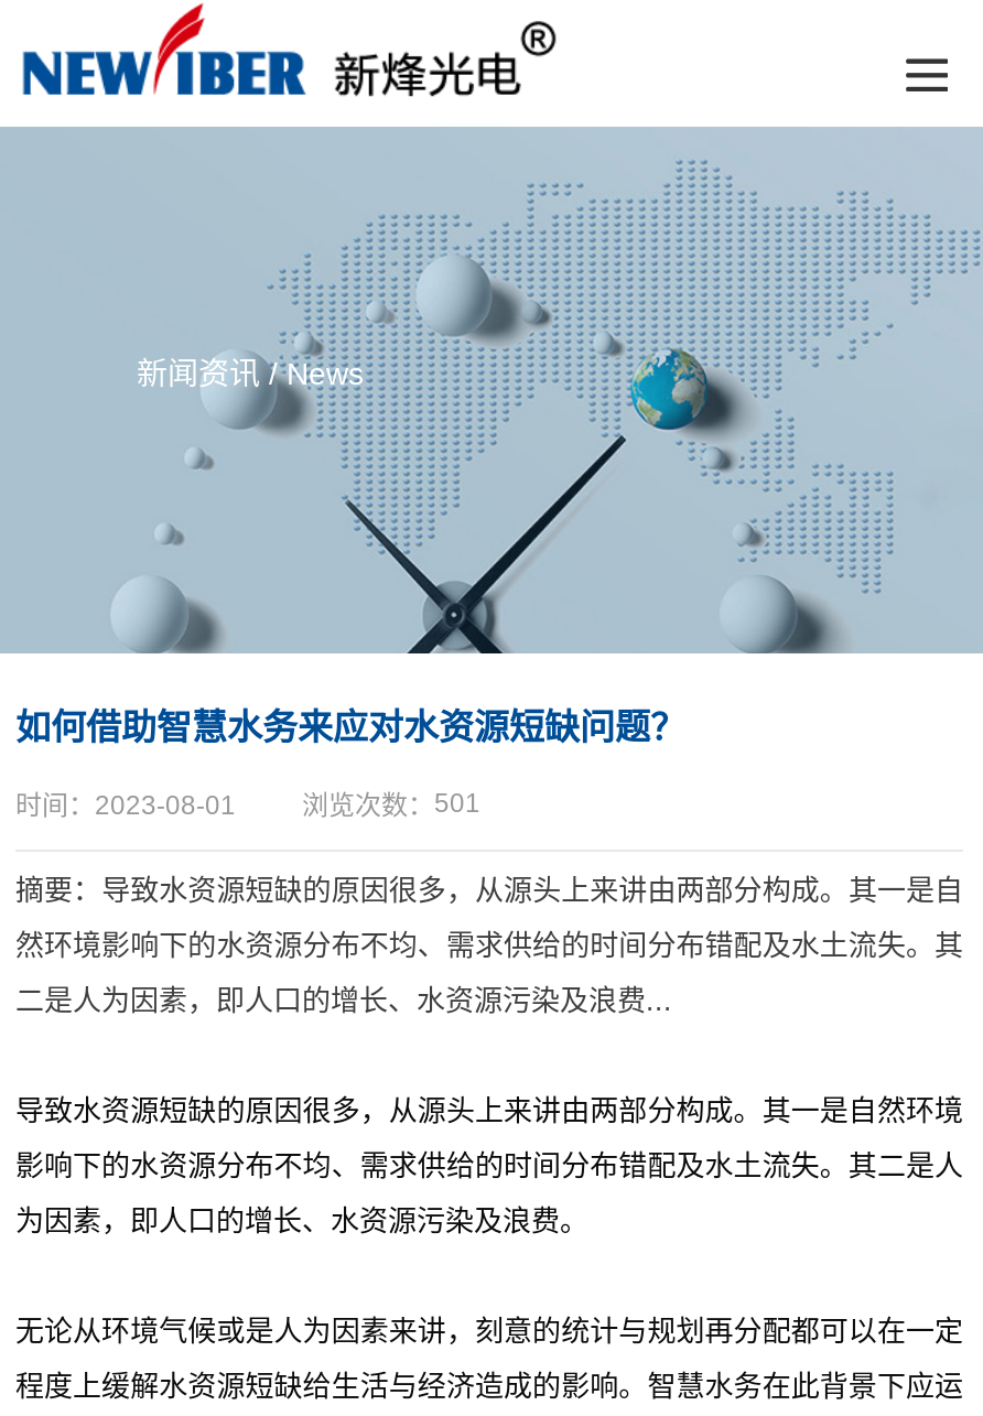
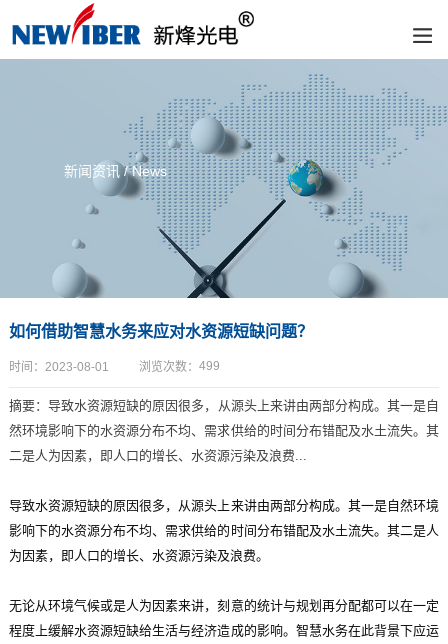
- 浏览次数：501
+ 浏览次数：499
